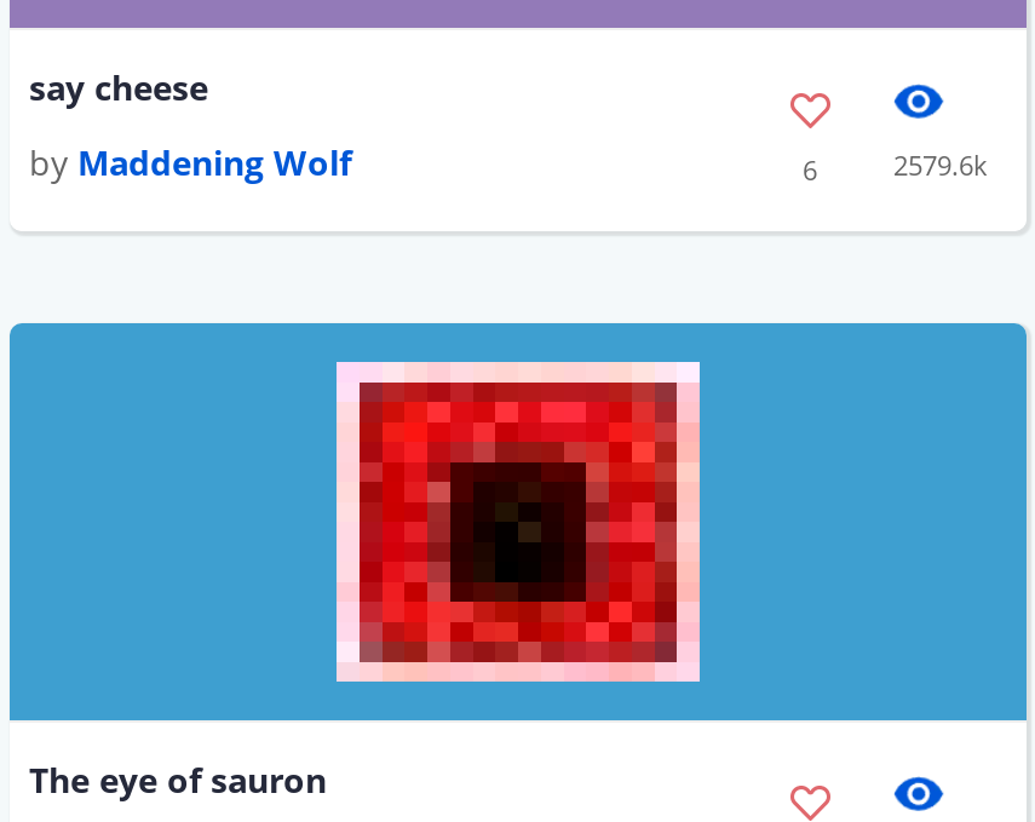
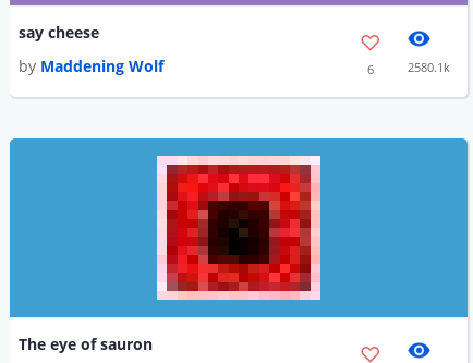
- 2579.6k
+ 2580.1k
